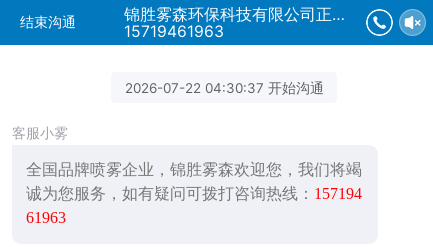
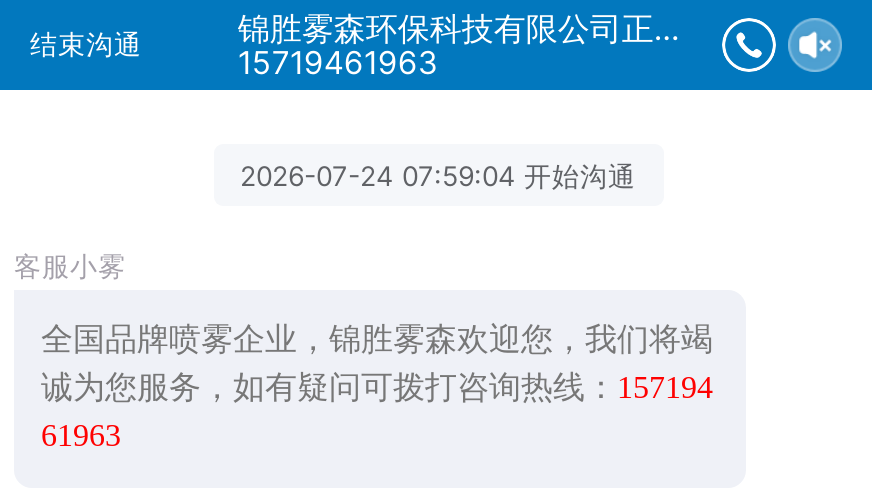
- 2026-07-22 04:30:37 开始沟通
+ 2026-07-24 07:59:04 开始沟通
